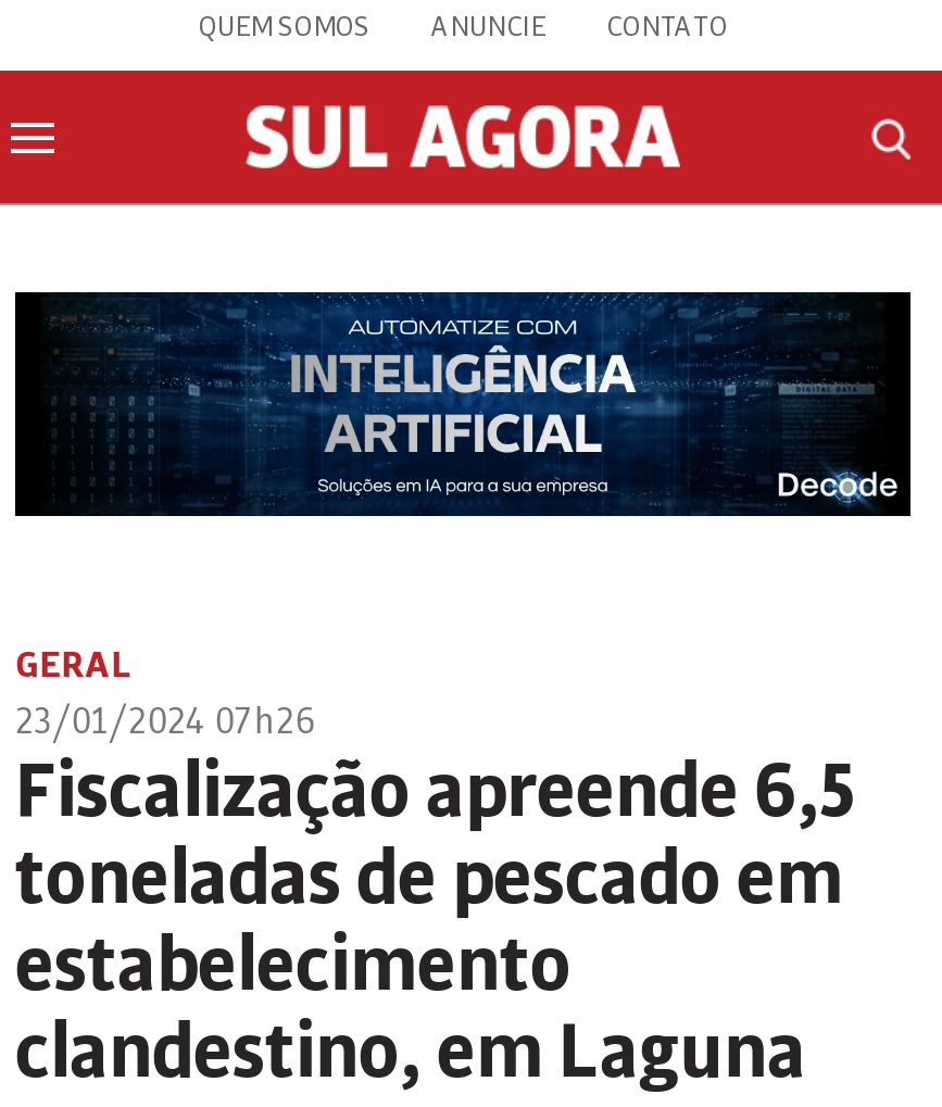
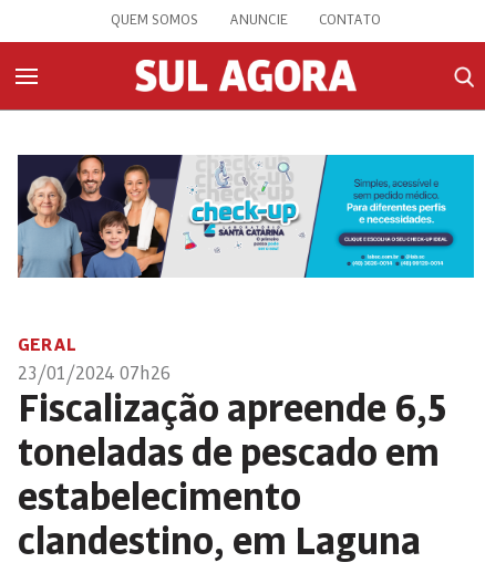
- [image]
+ [image]
